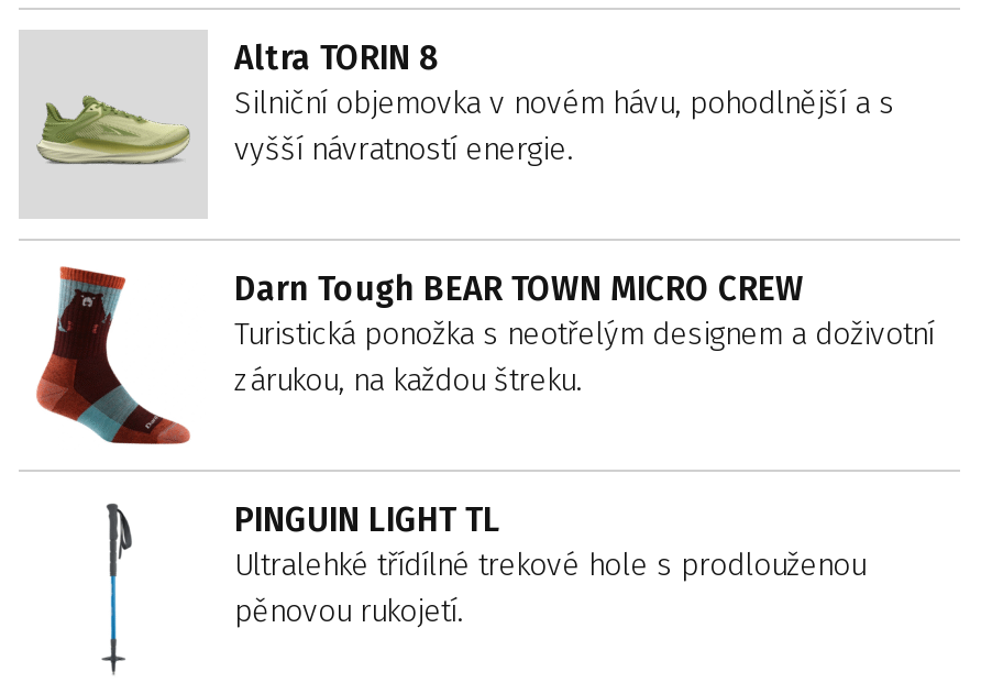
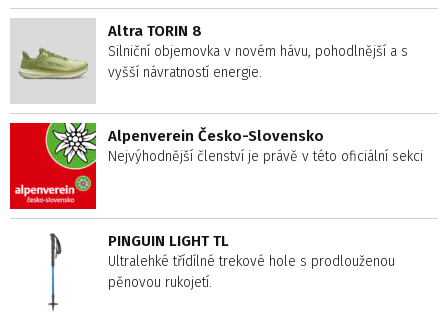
- [image]
- Darn Tough BEAR TOWN MICRO CREW
- Turistická ponožka s neotřelým designem a doživotní
- zárukou, na každou štreku.
+ [image]
+ Alpenverein Česko-Slovensko
+ Nejvýhodnější členství je právě v této oficiální sekci
